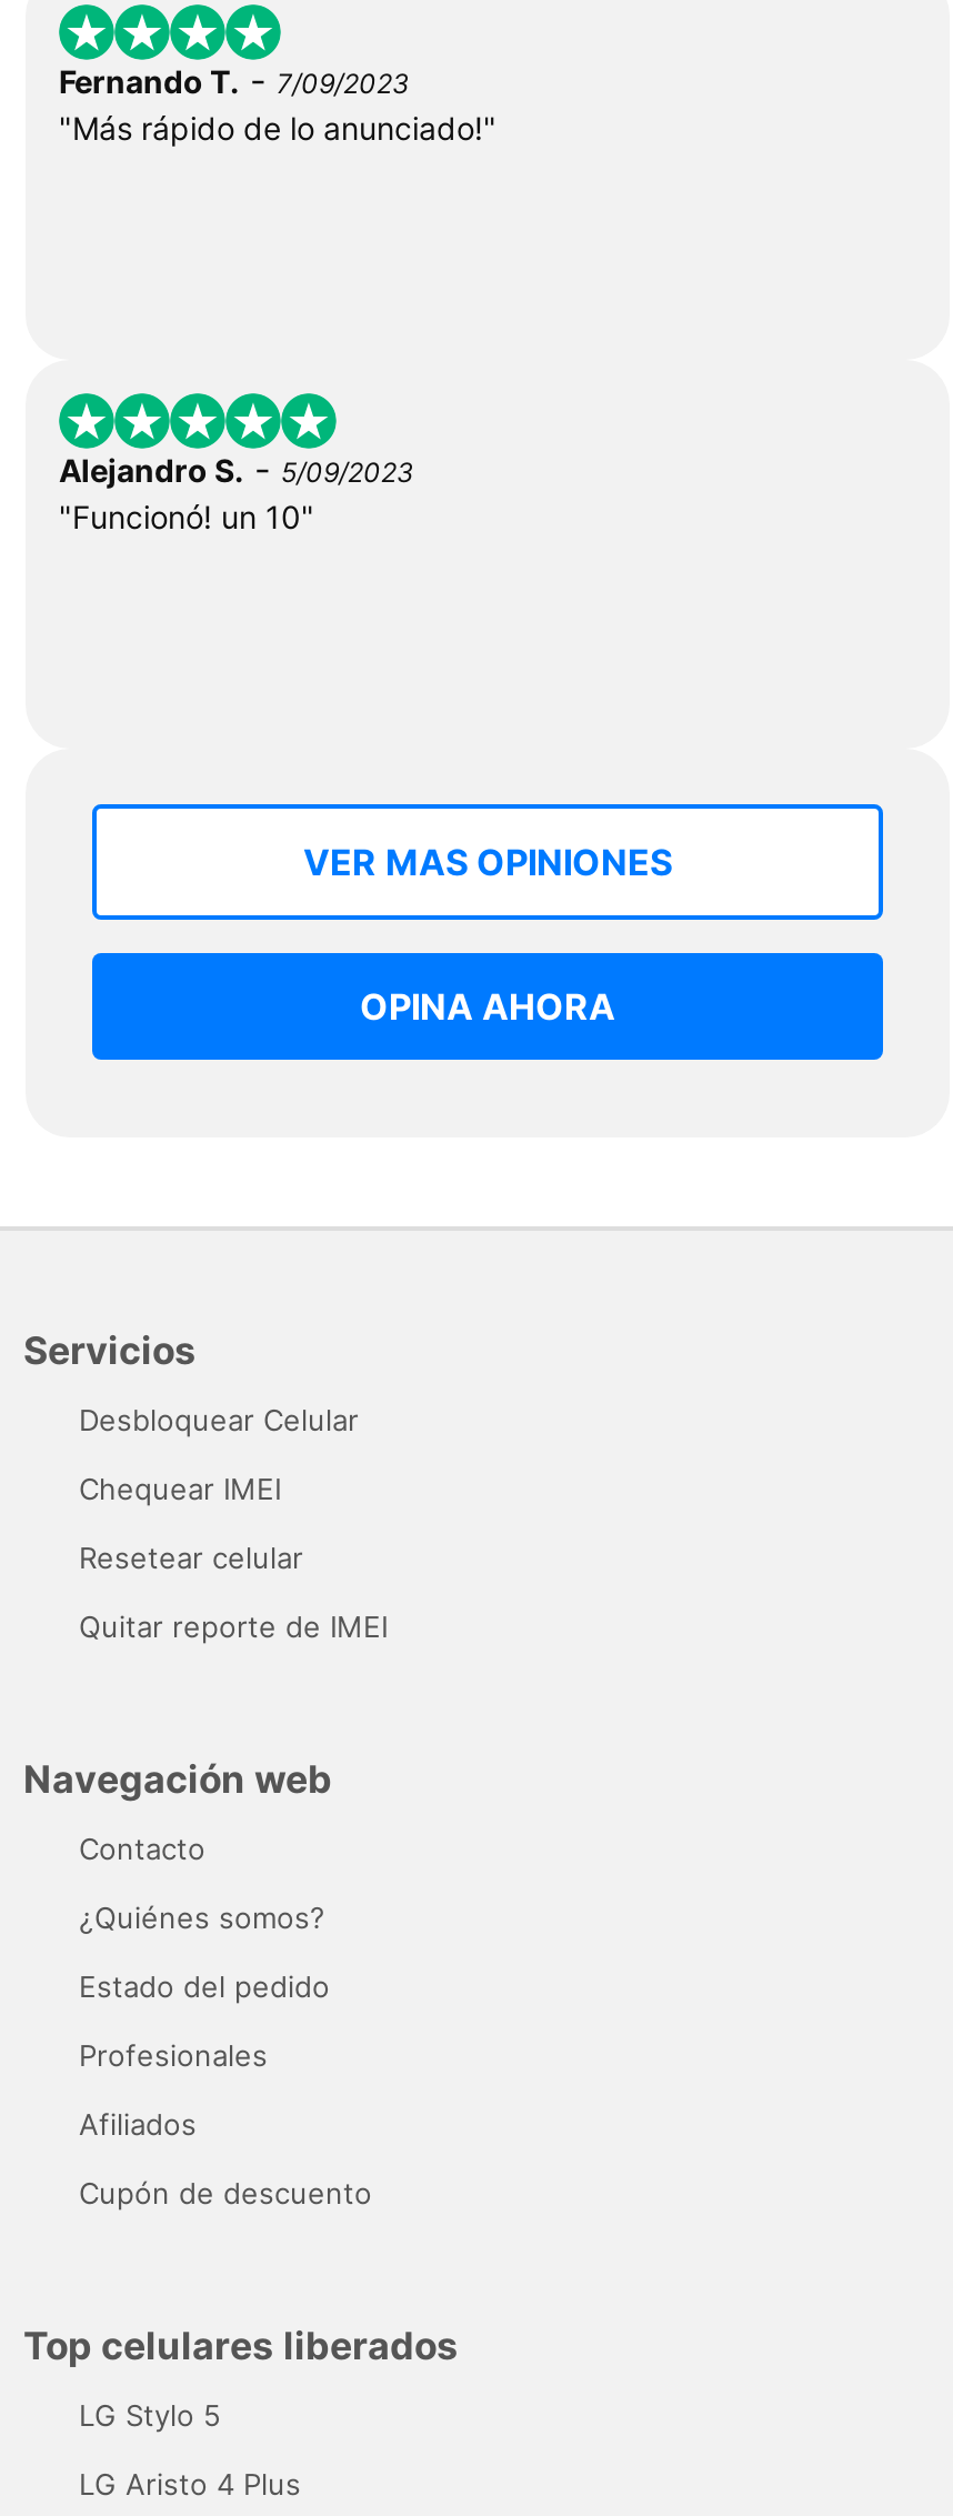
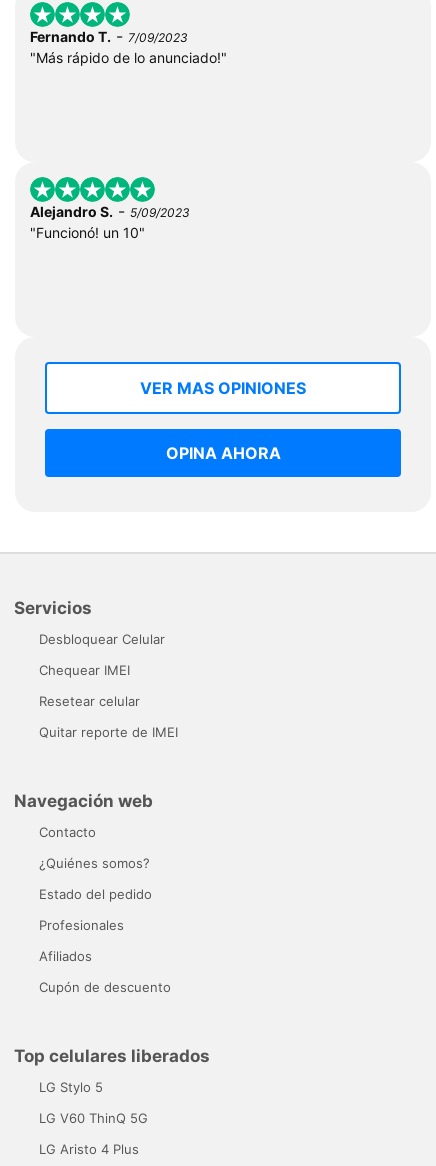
+ LG V60 ThinQ 5G
